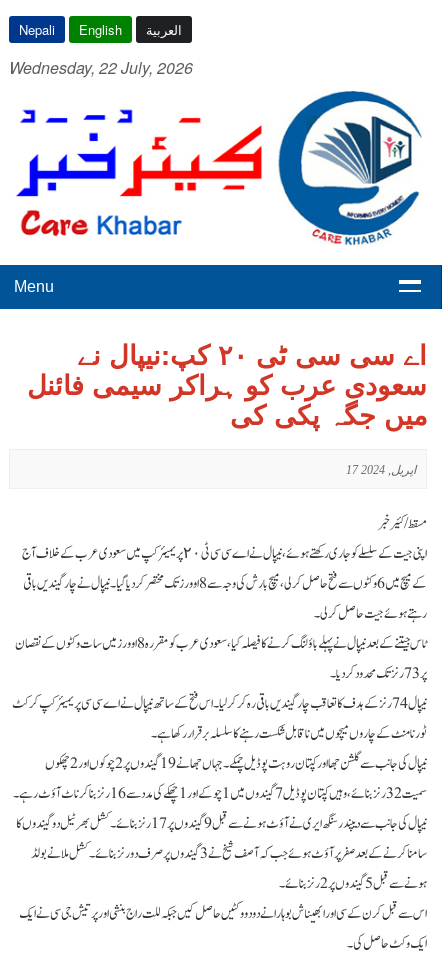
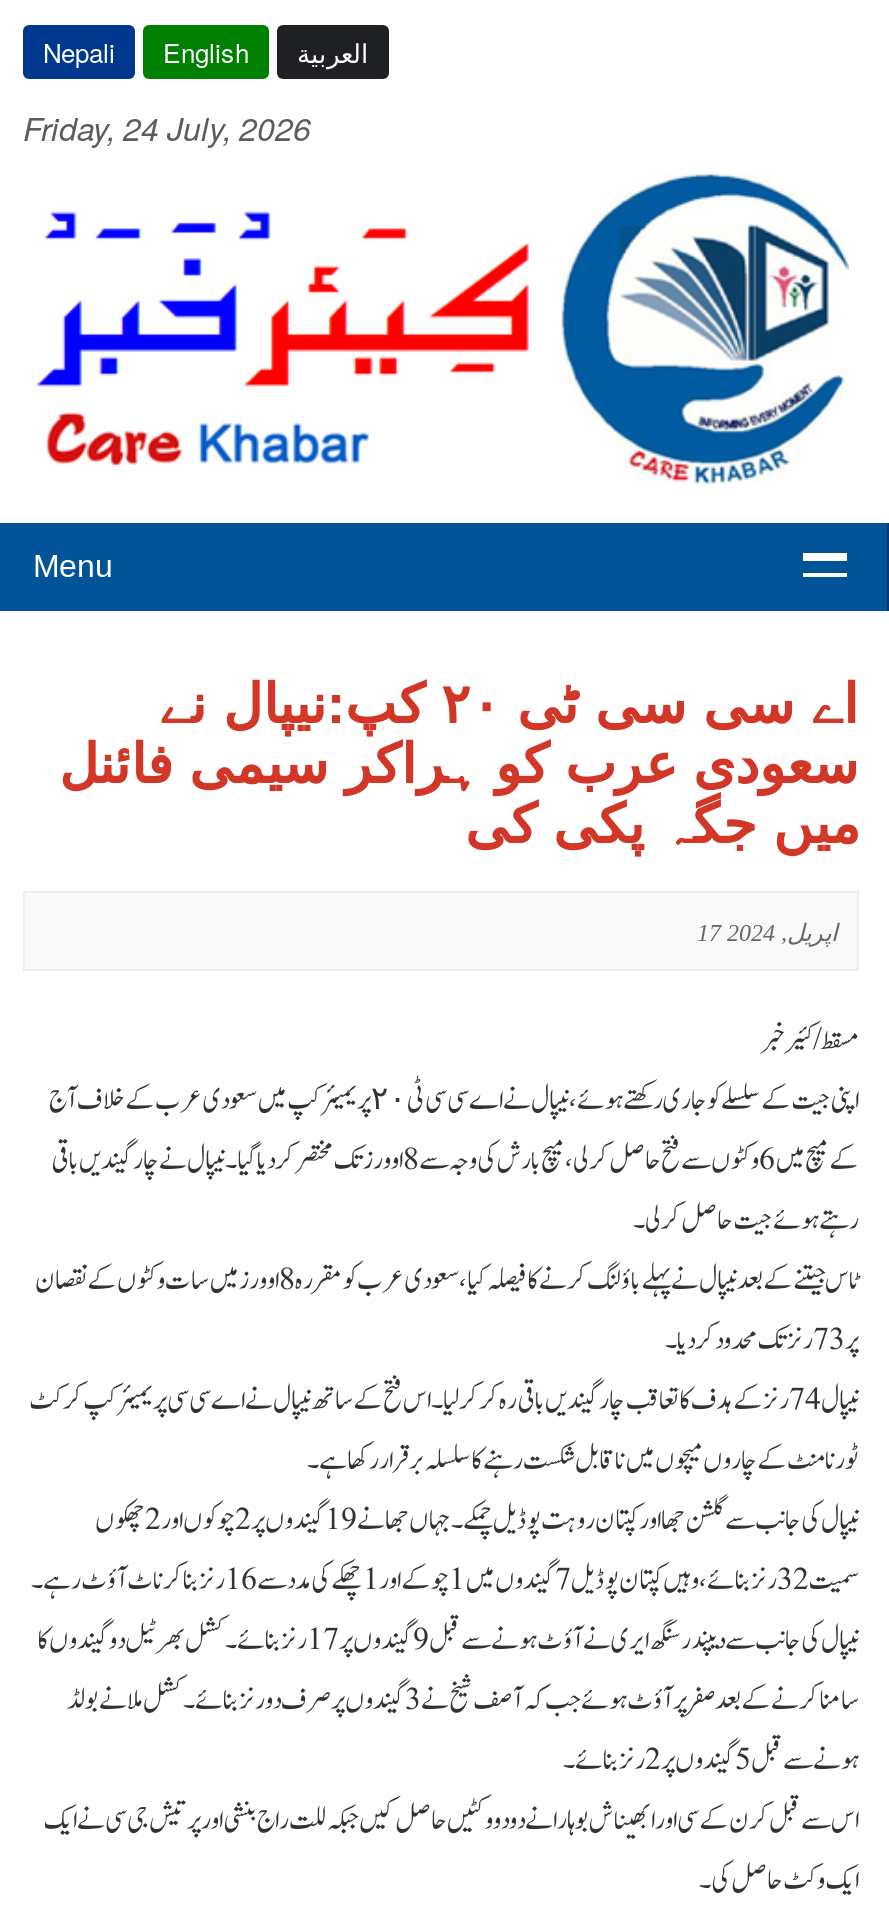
- Wednesday, 22 July, 2026
+ Friday, 24 July, 2026
